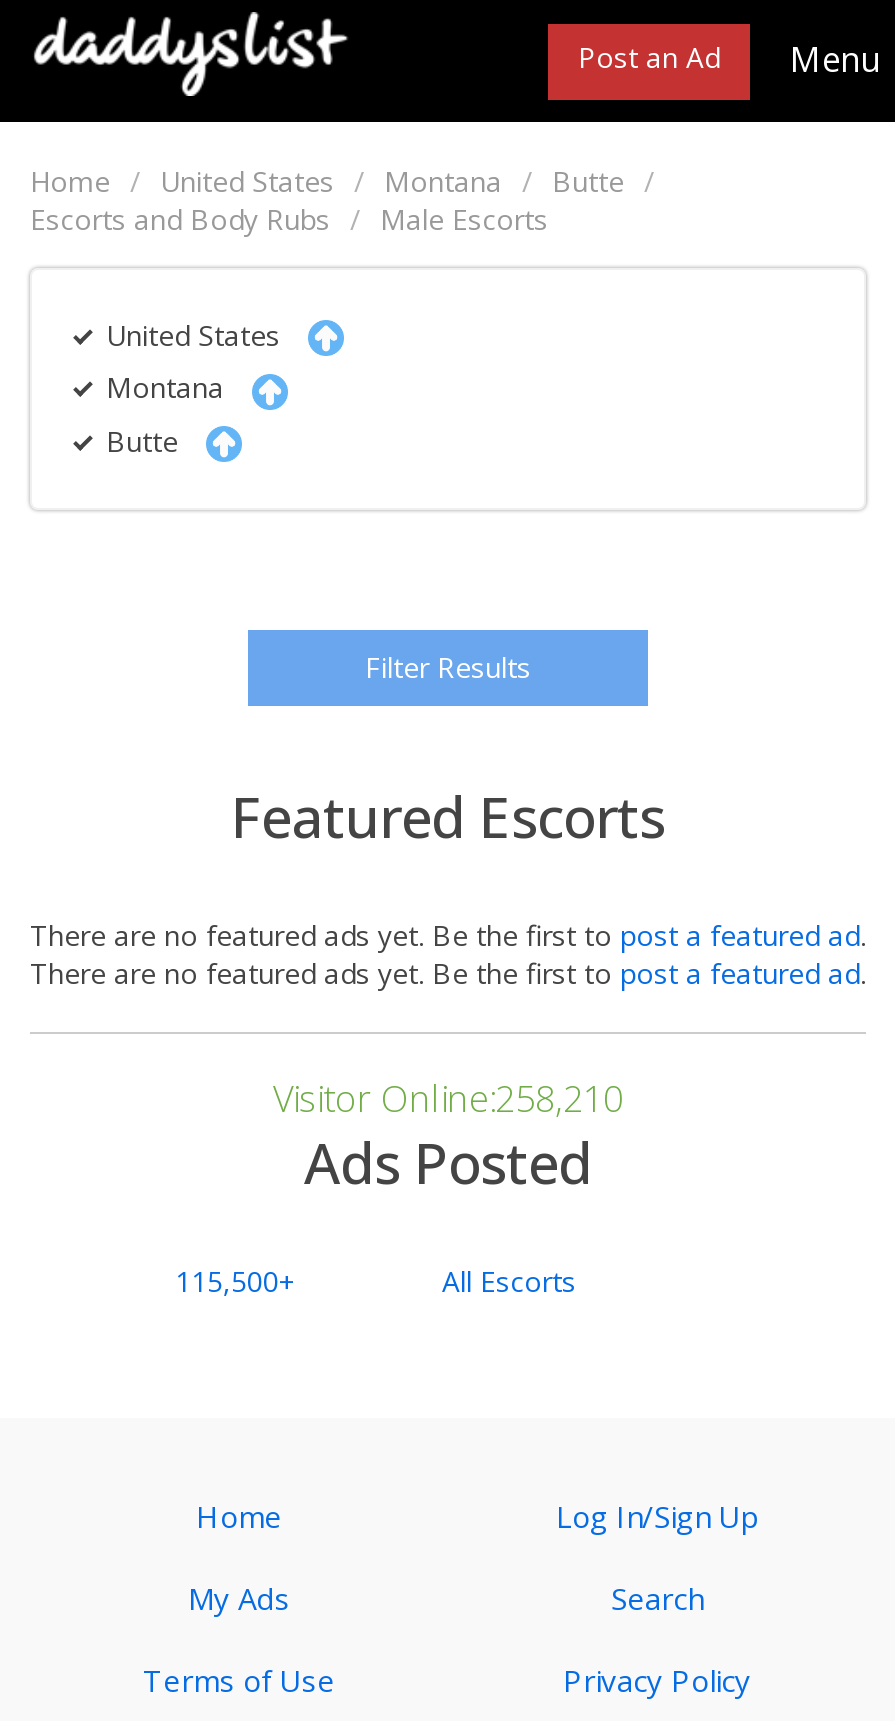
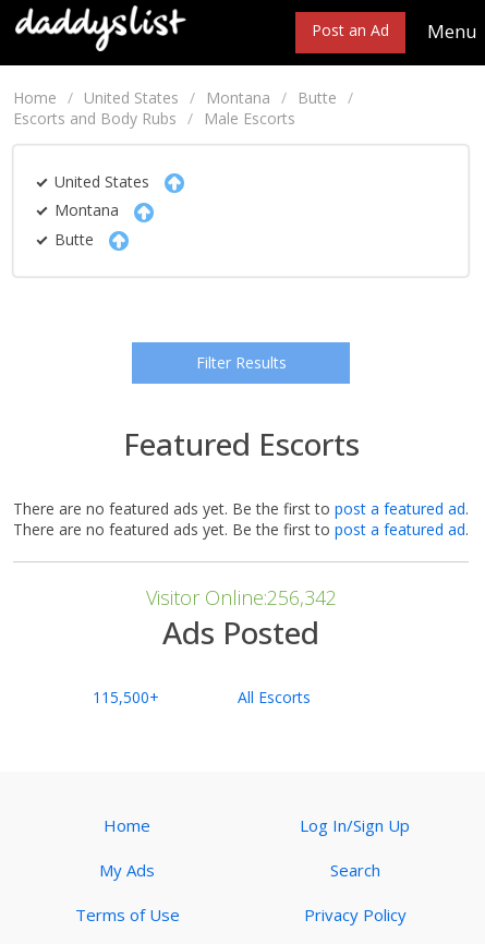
- Visitor Online:258,210
+ Visitor Online:256,342
